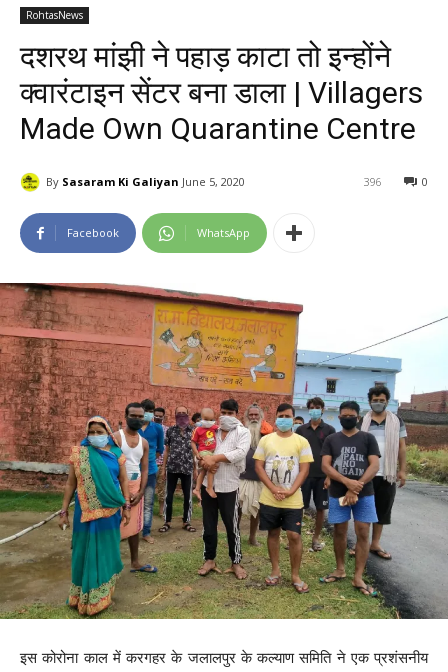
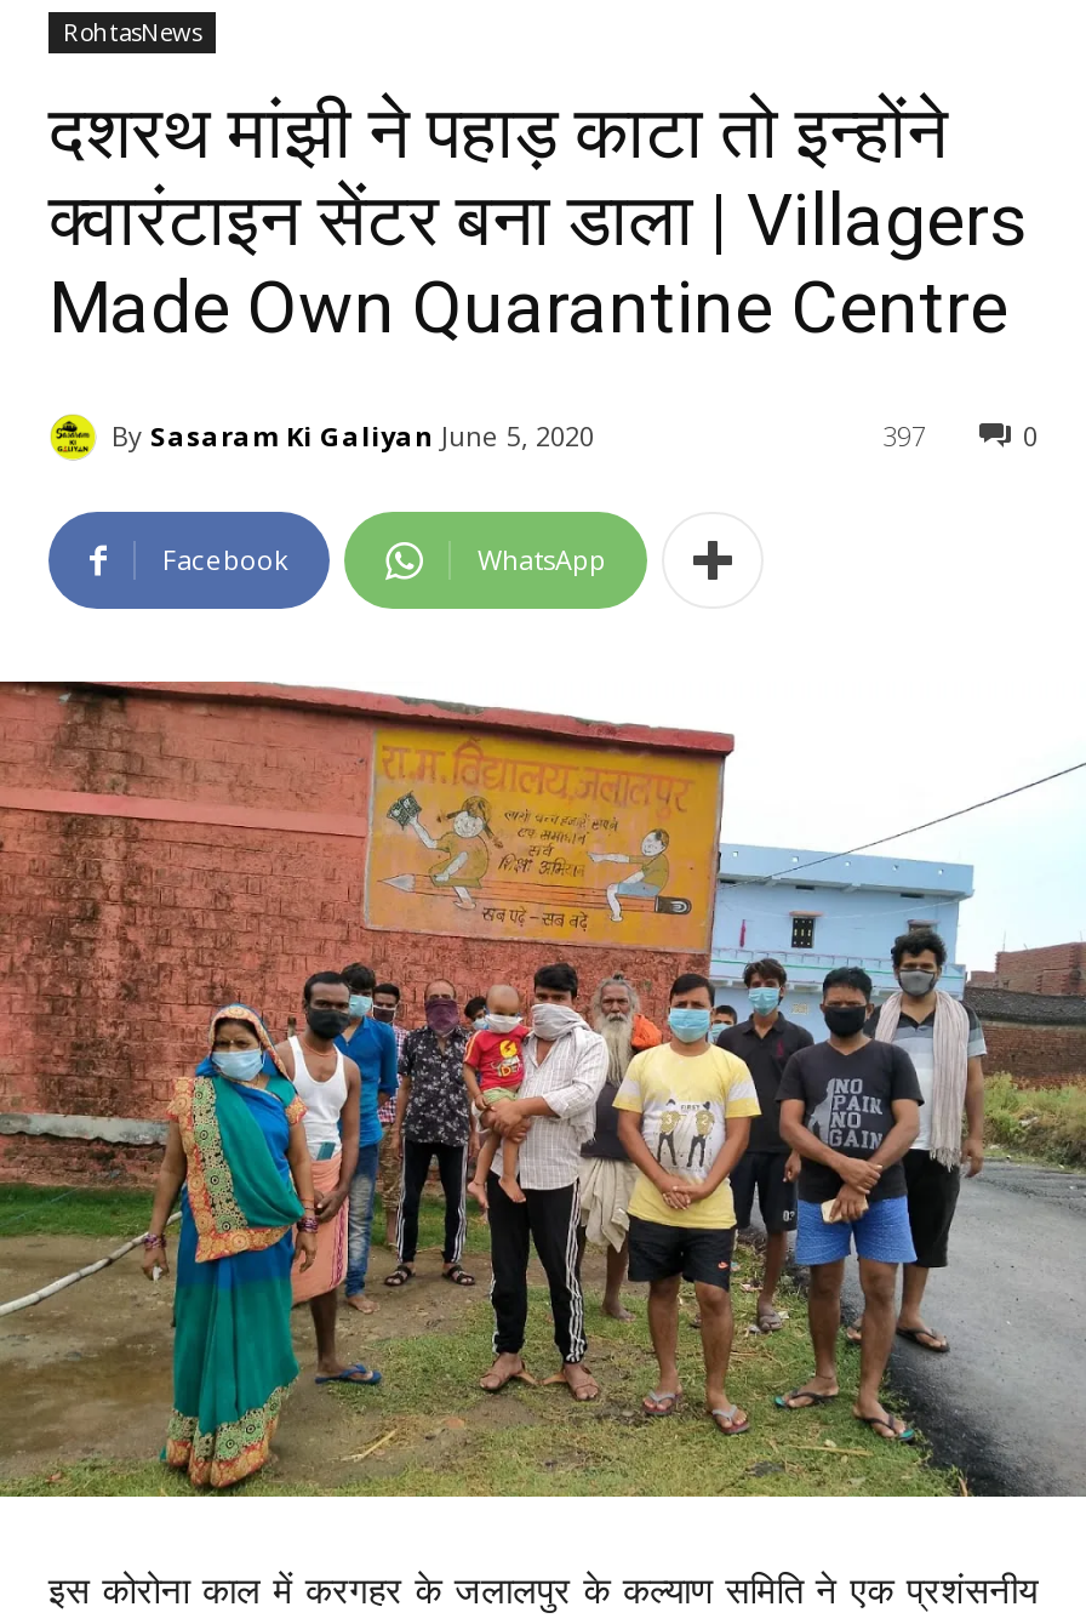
- 396
+ 397
